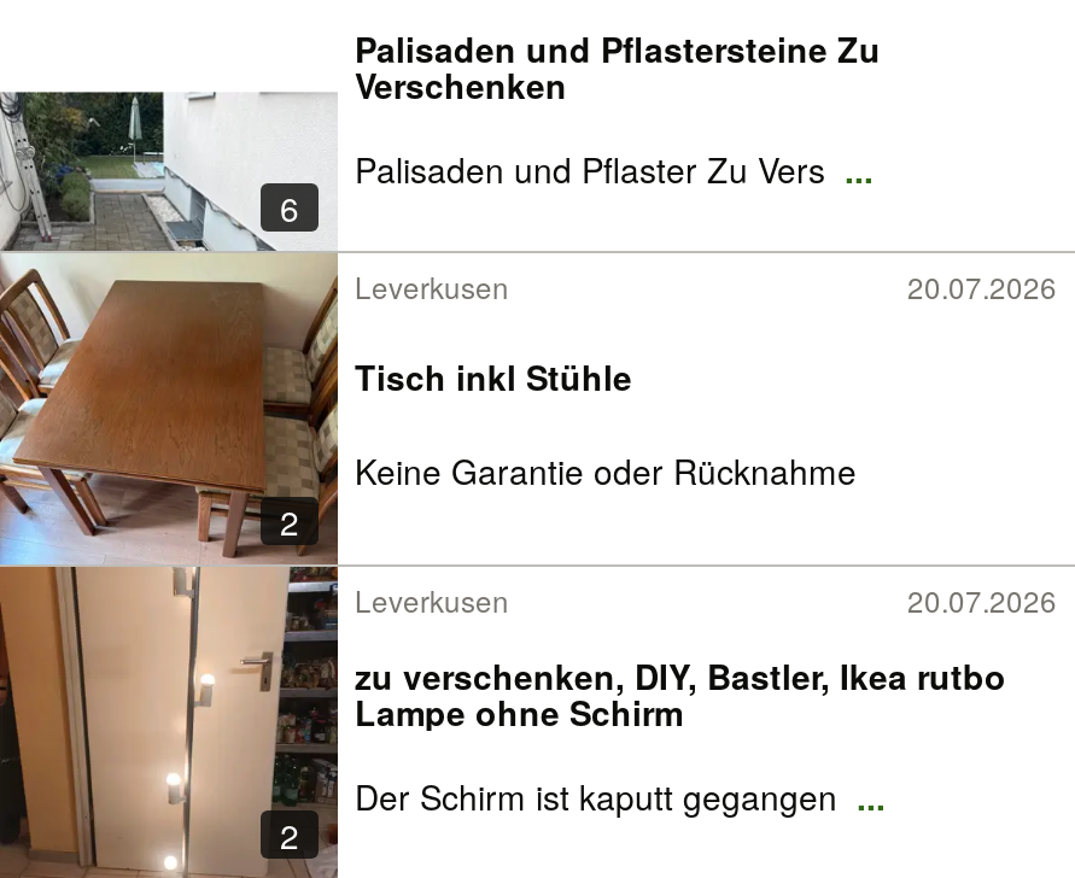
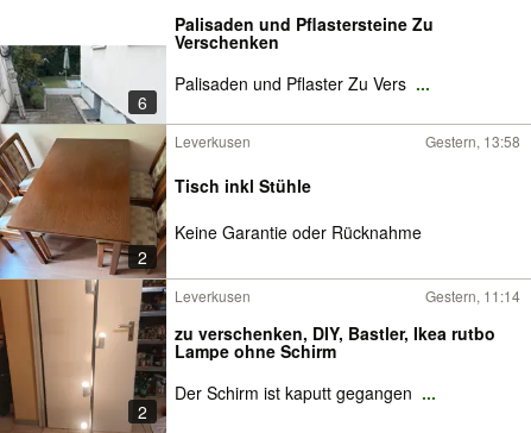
- 20.07.2026
+ Gestern, 13:58

- 20.07.2026
+ Gestern, 11:14
